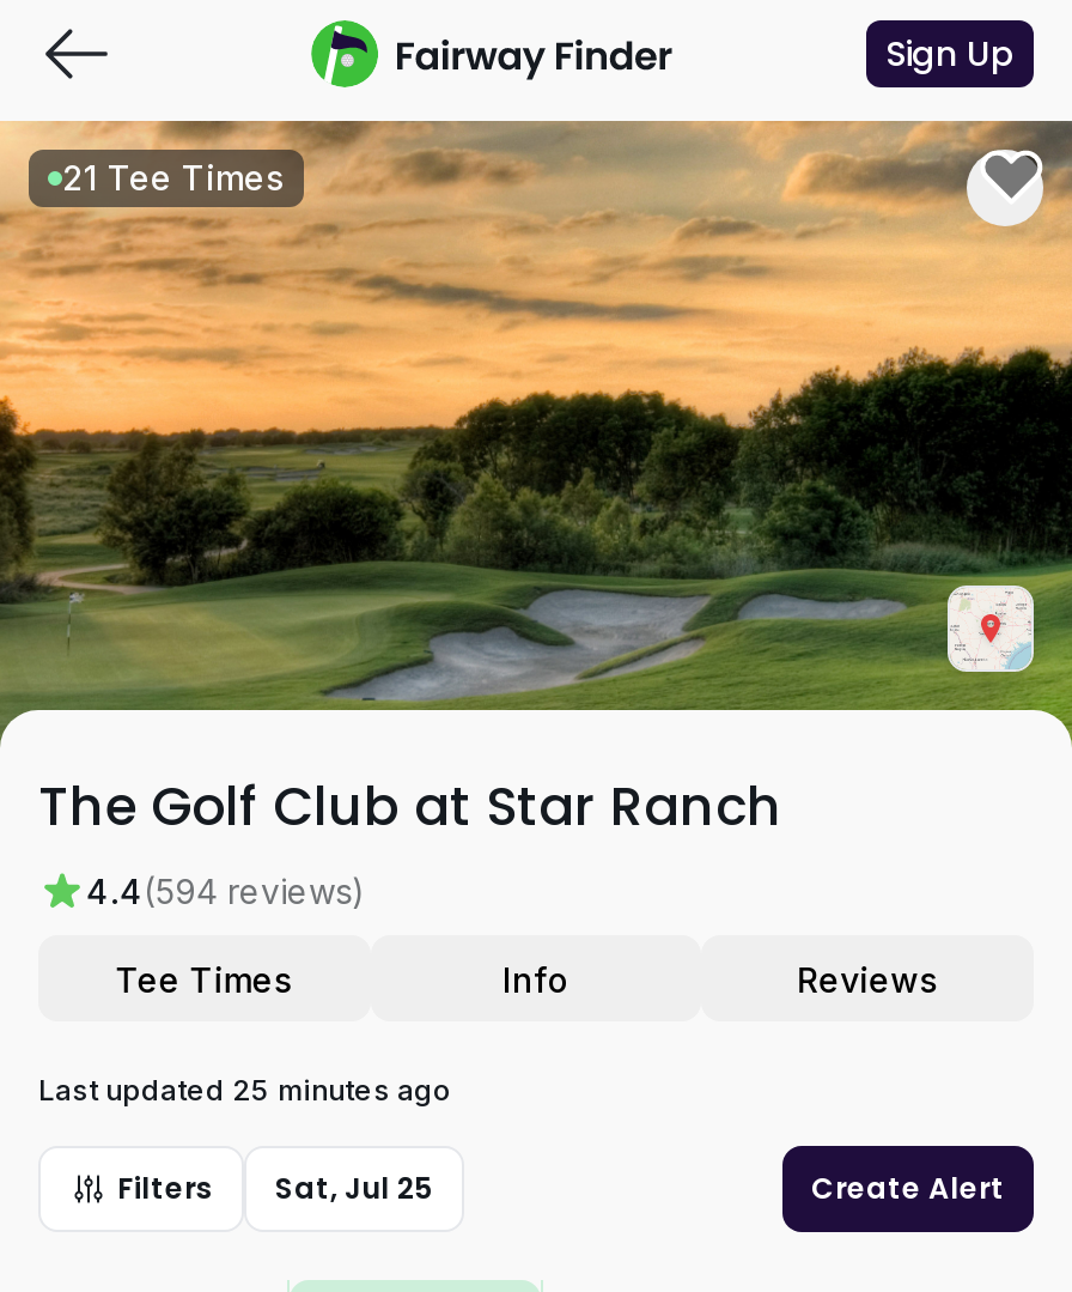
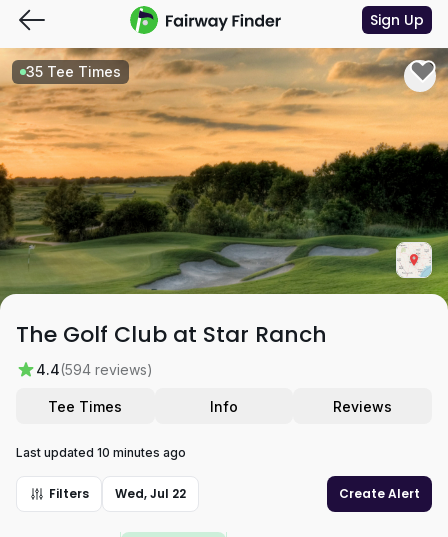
- 21 Tee Times
+ 35 Tee Times

- Last updated 25 minutes ago
+ Last updated 10 minutes ago

- Filters Sat, Jul 25
+ Filters Wed, Jul 22
